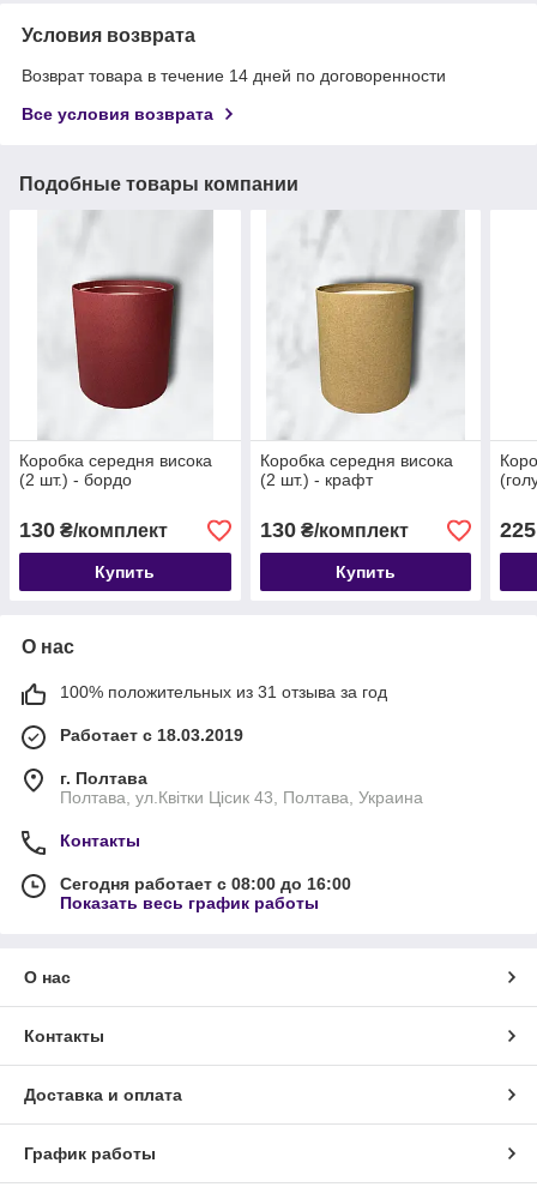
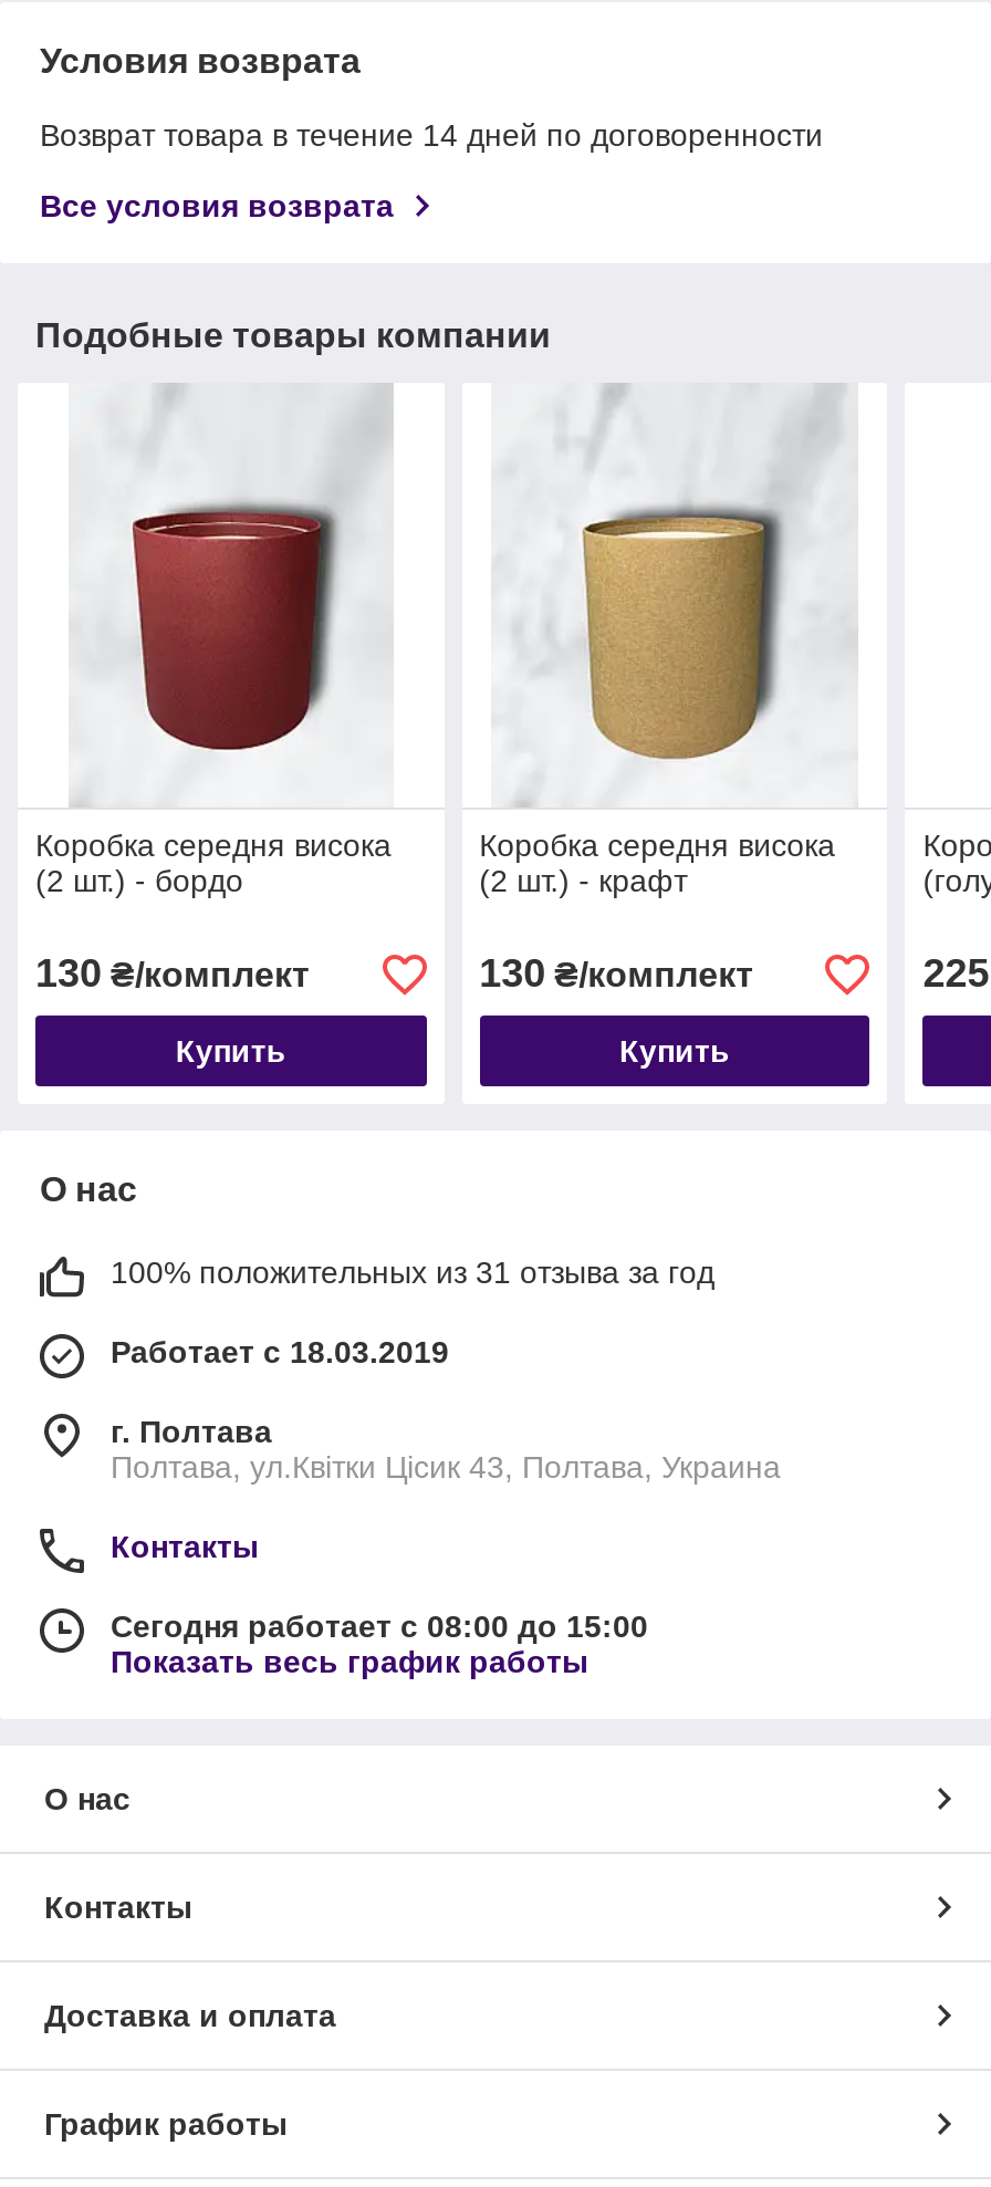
- Сегодня работает с 08:00 до 16:00
+ Сегодня работает с 08:00 до 15:00
